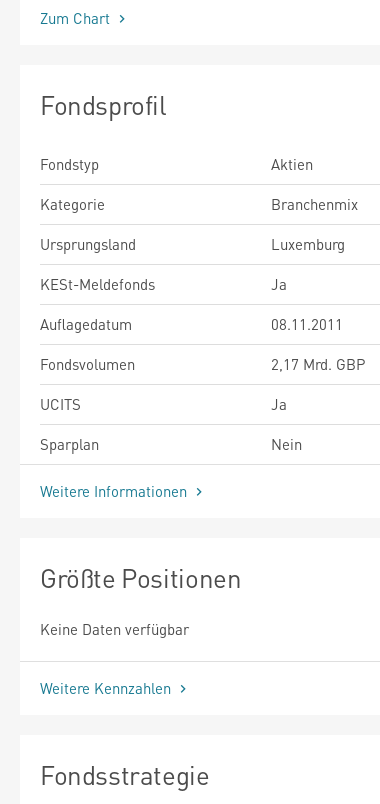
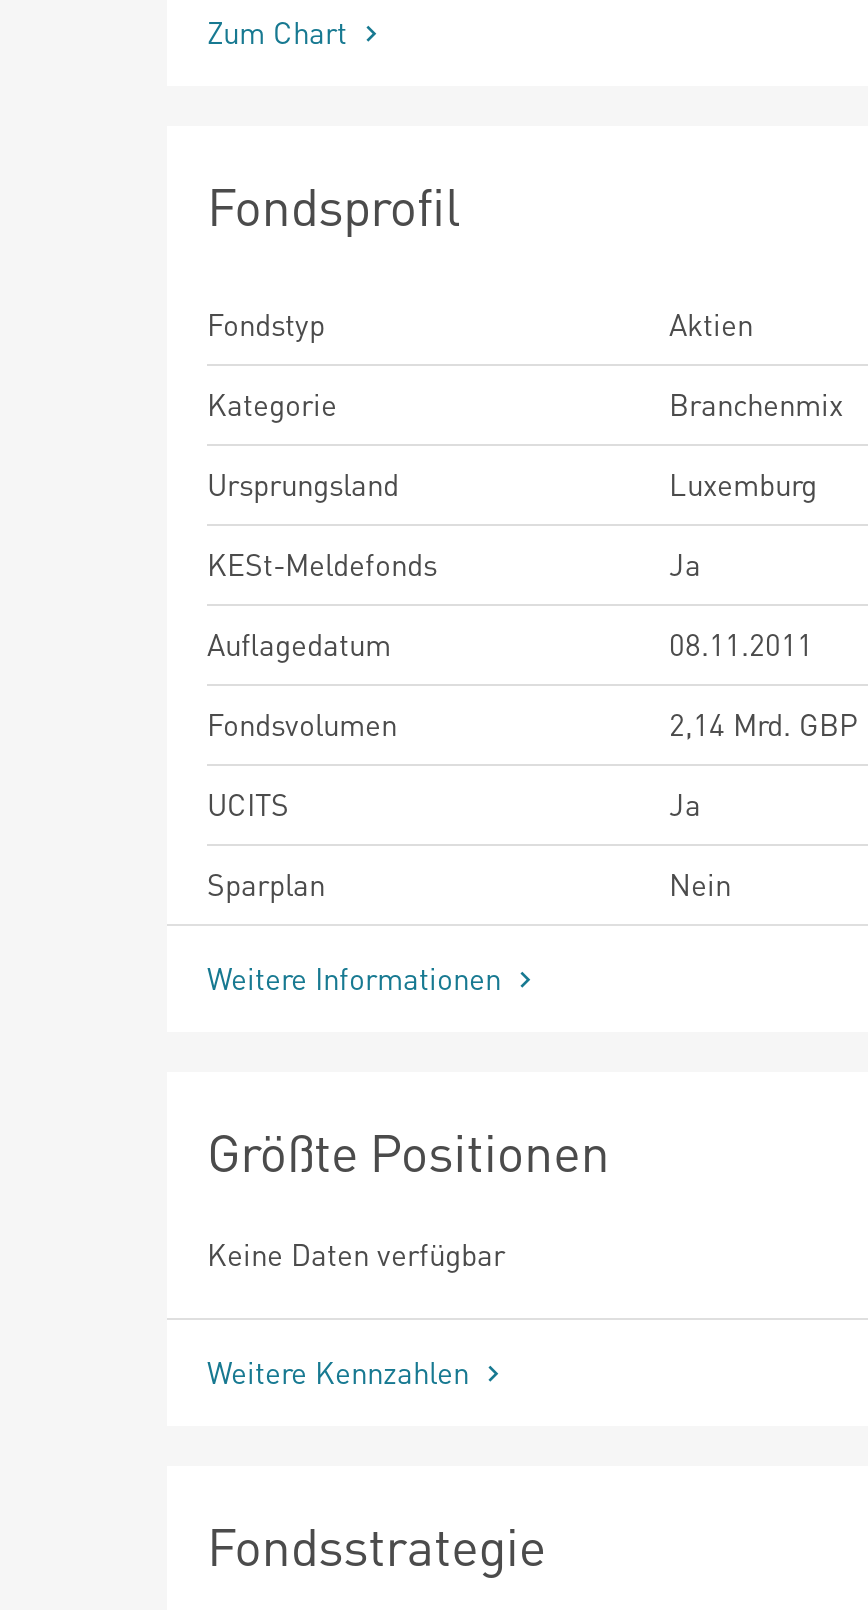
- 2,17 Mrd. GBP
+ 2,14 Mrd. GBP
